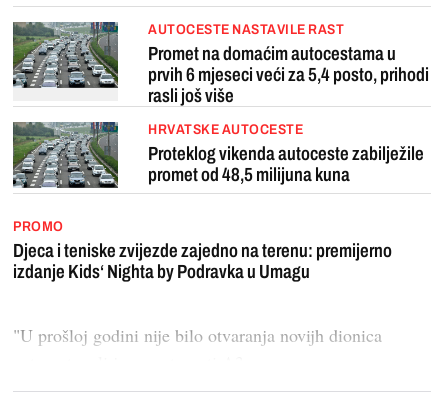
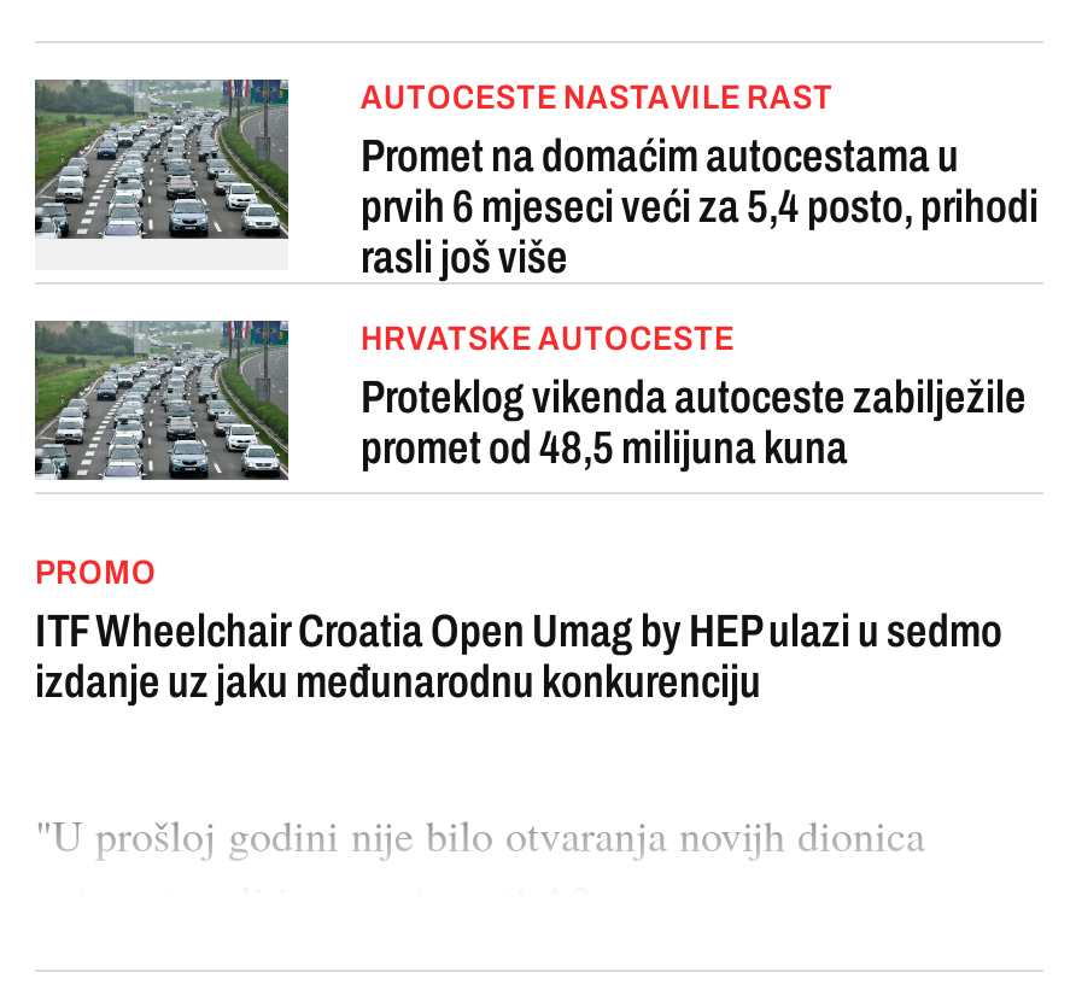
- Djeca i teniske zvijezde zajedno na terenu: premijerno
- izdanje Kids‘ Nighta by Podravka u Umagu
+ ITF Wheelchair Croatia Open Umag by HEP ulazi u sedmo
+ izdanje uz jaku međunarodnu konkurenciju
